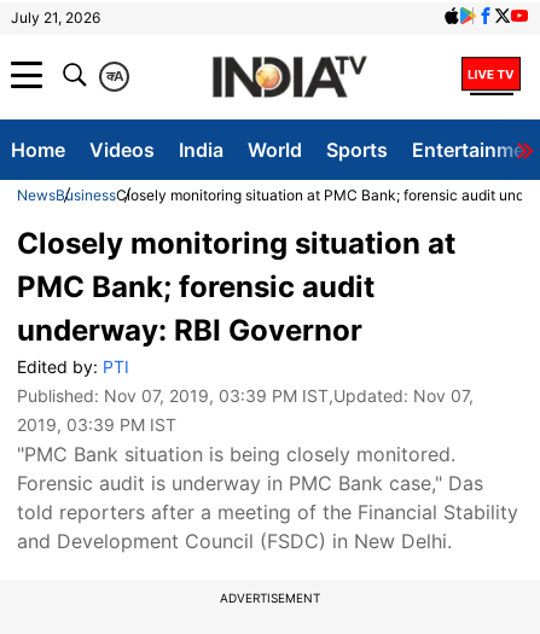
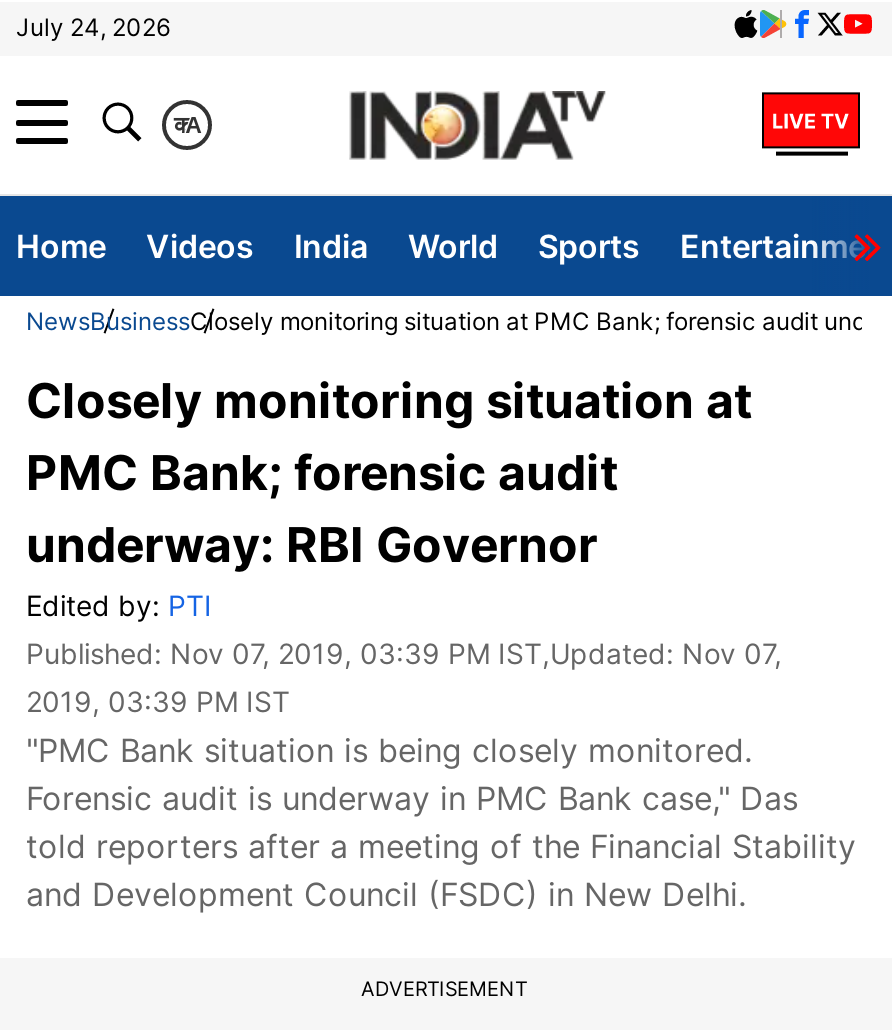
- July 21, 2026
+ July 24, 2026
